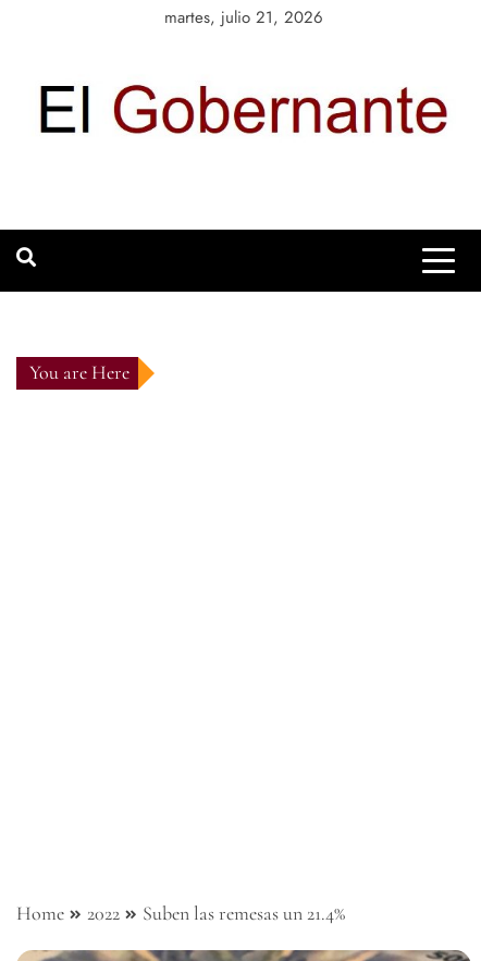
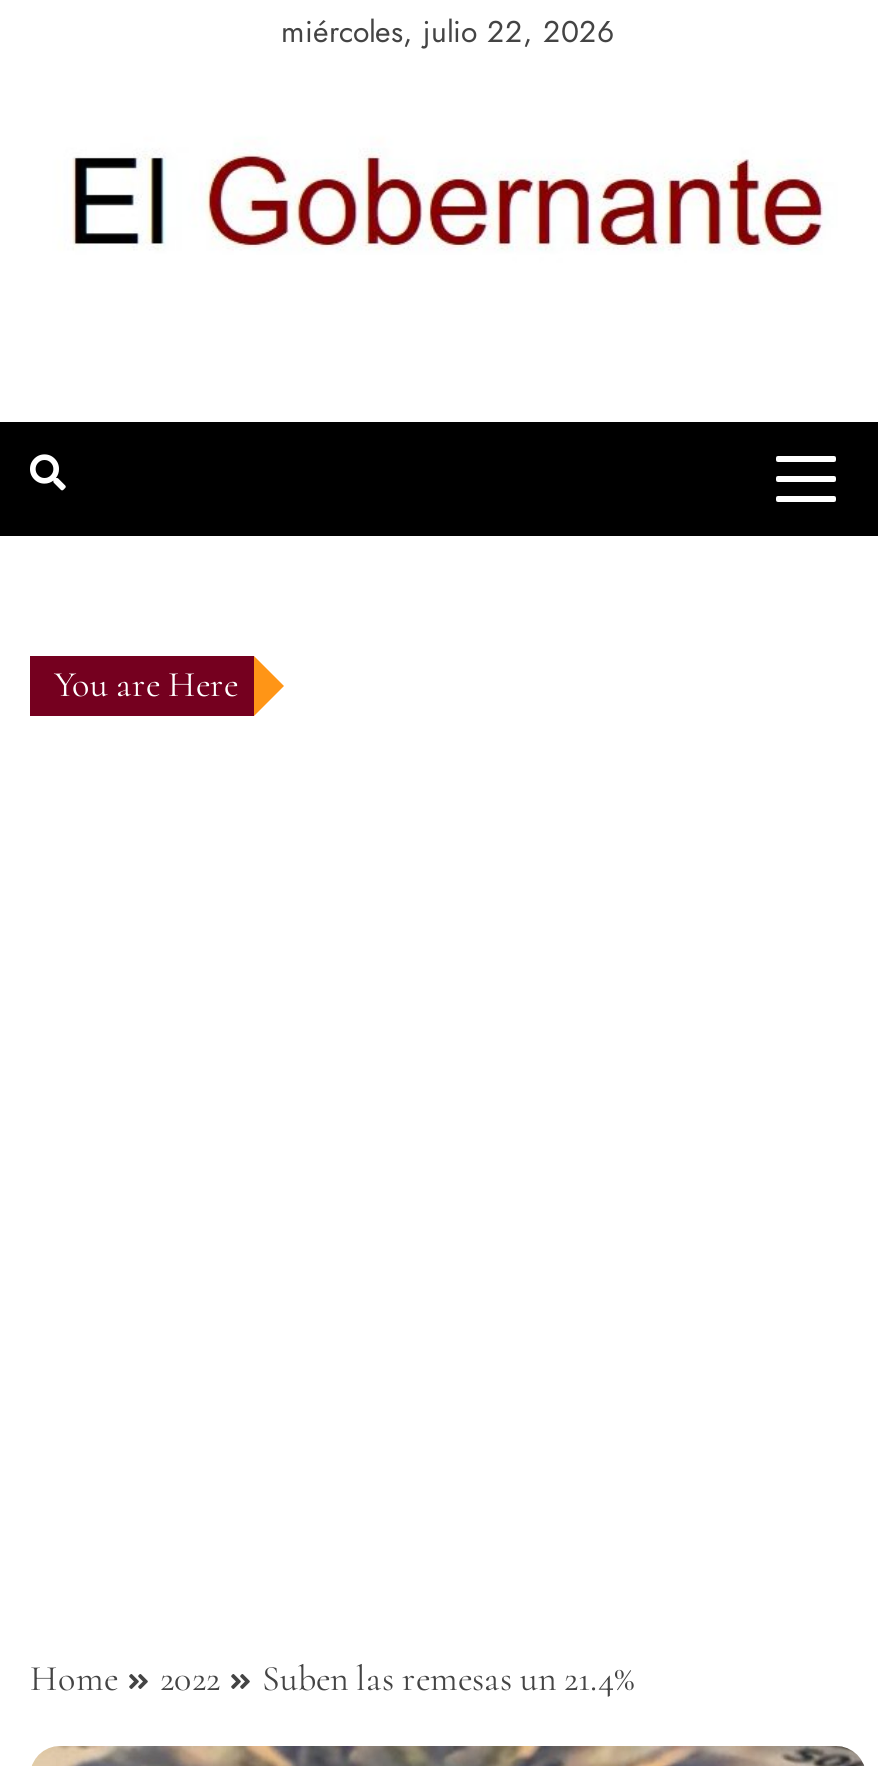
- martes, julio 21, 2026
+ miércoles, julio 22, 2026
